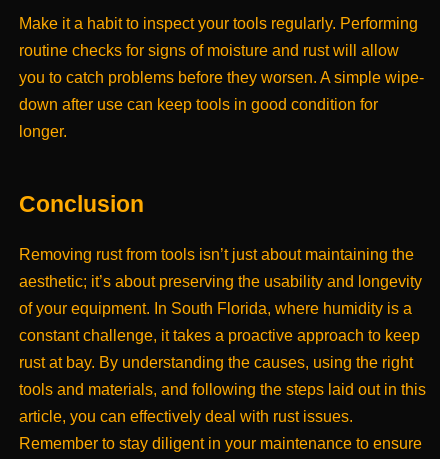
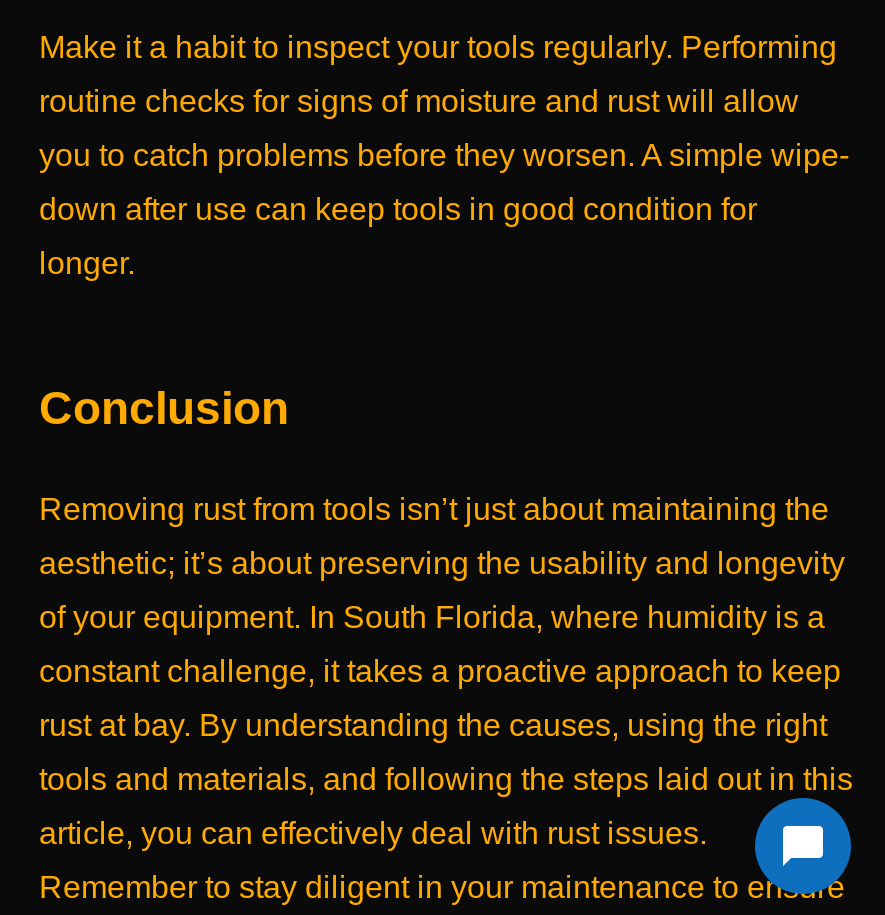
+ [image]
